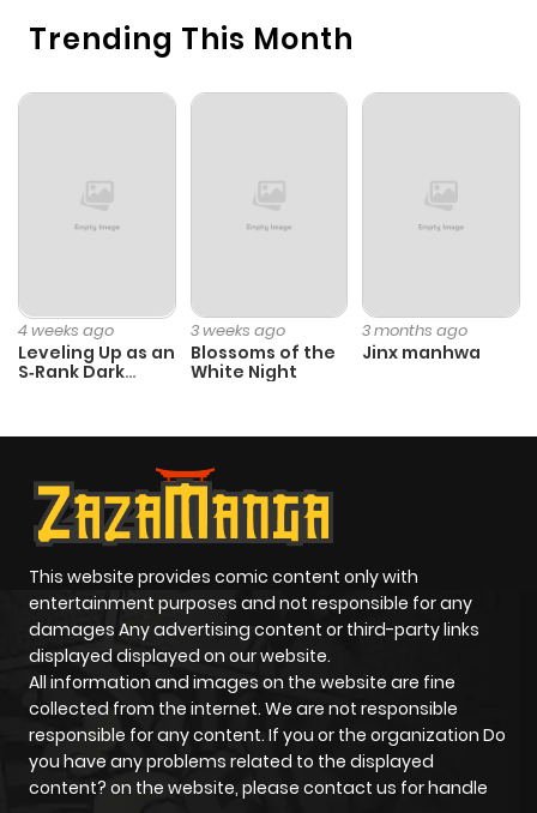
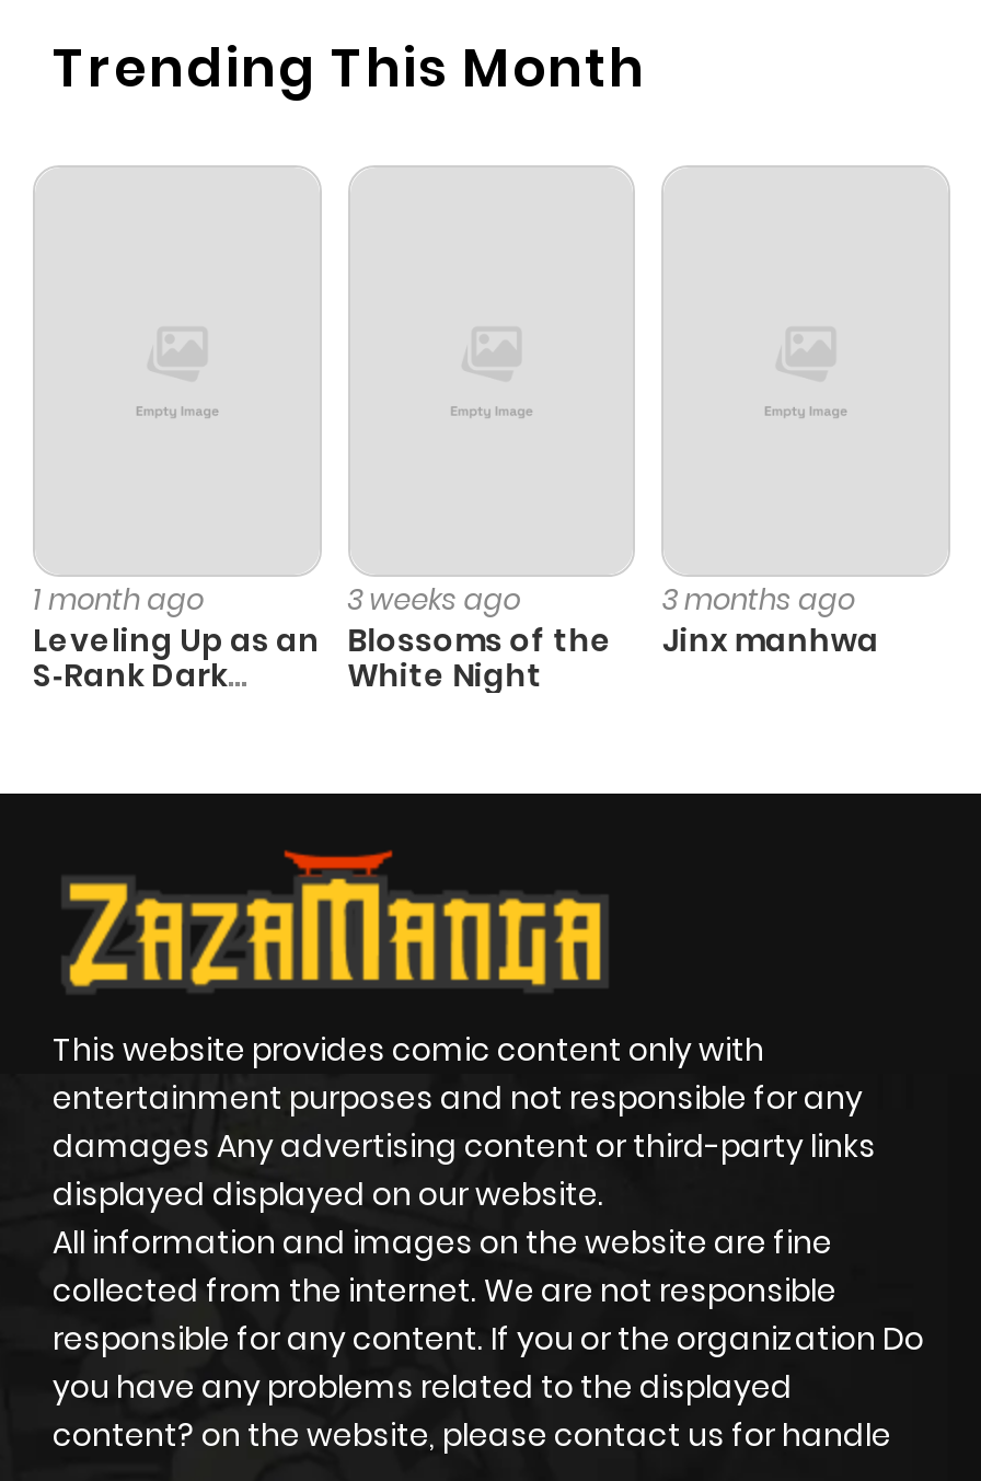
- 4 weeks ago
+ 1 month ago
